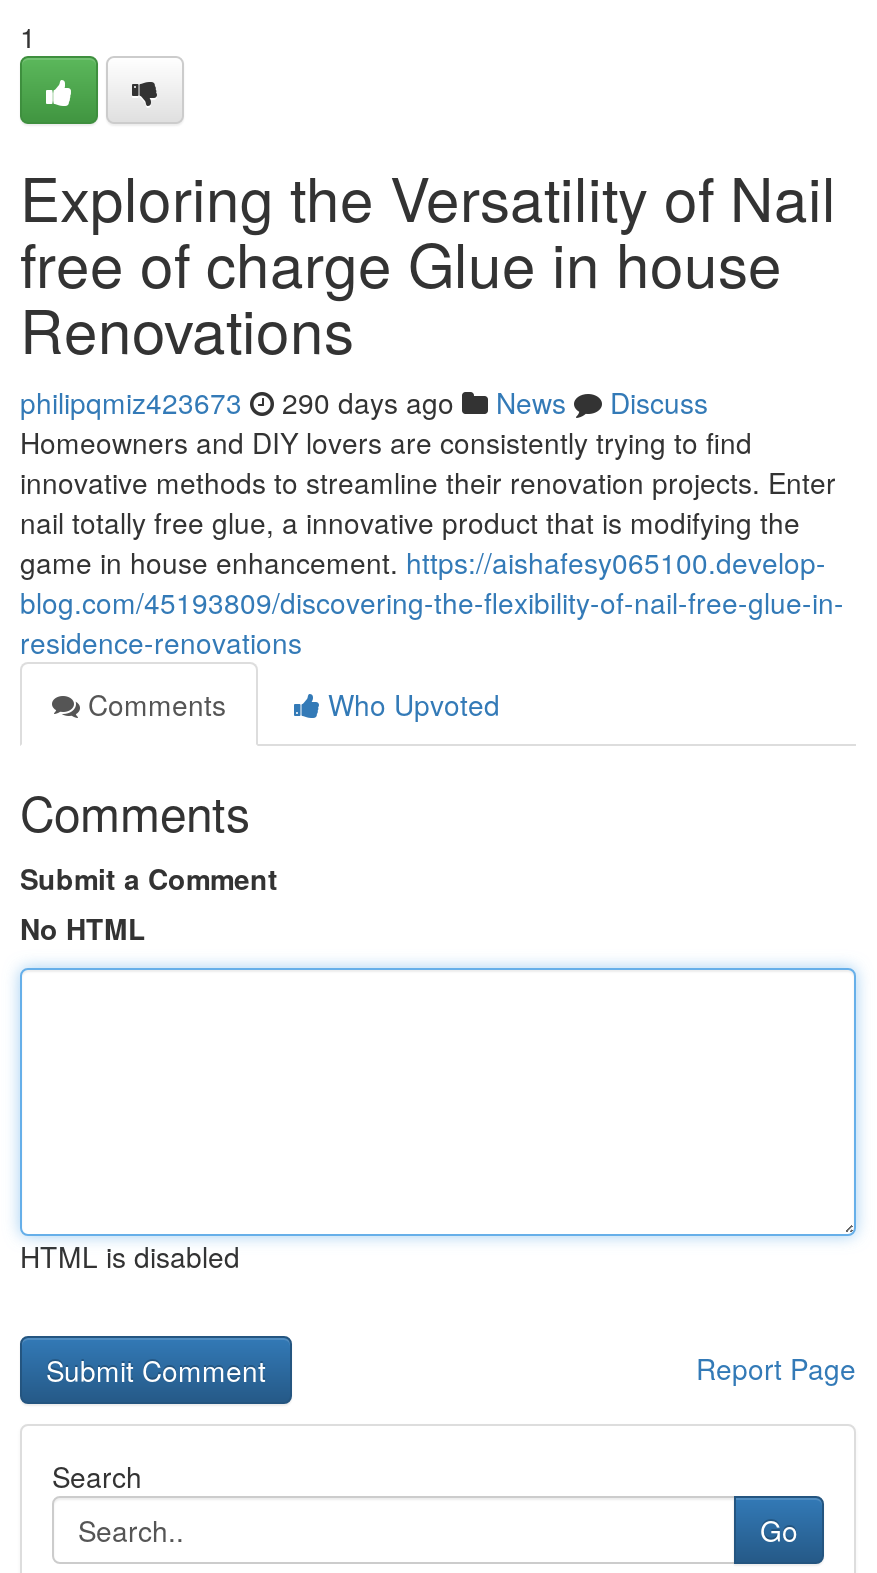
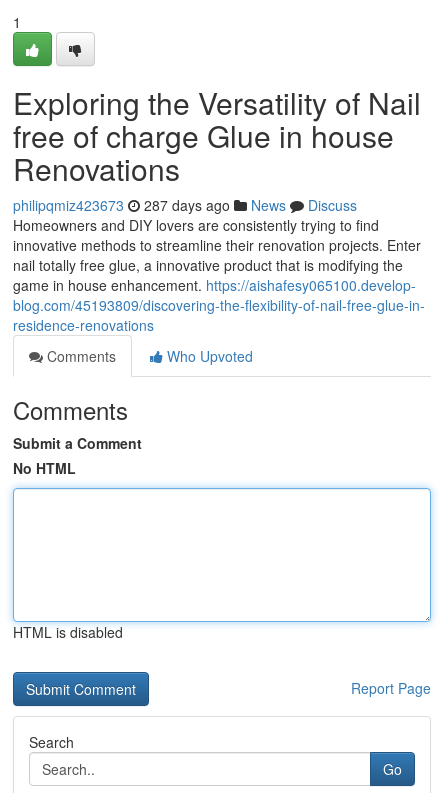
- philipqmiz423673 290 days ago News Discuss
+ philipqmiz423673 287 days ago News Discuss
